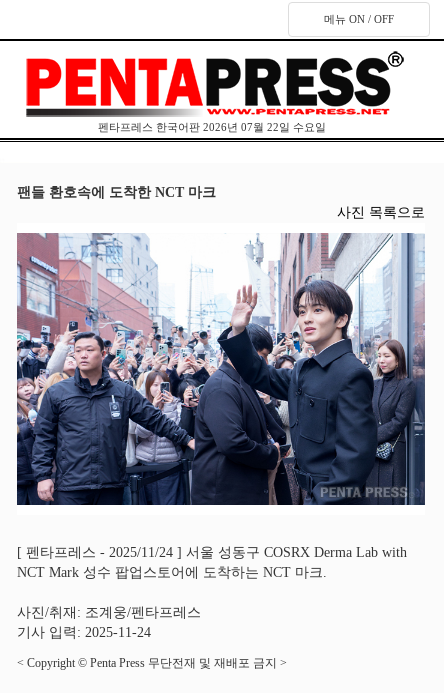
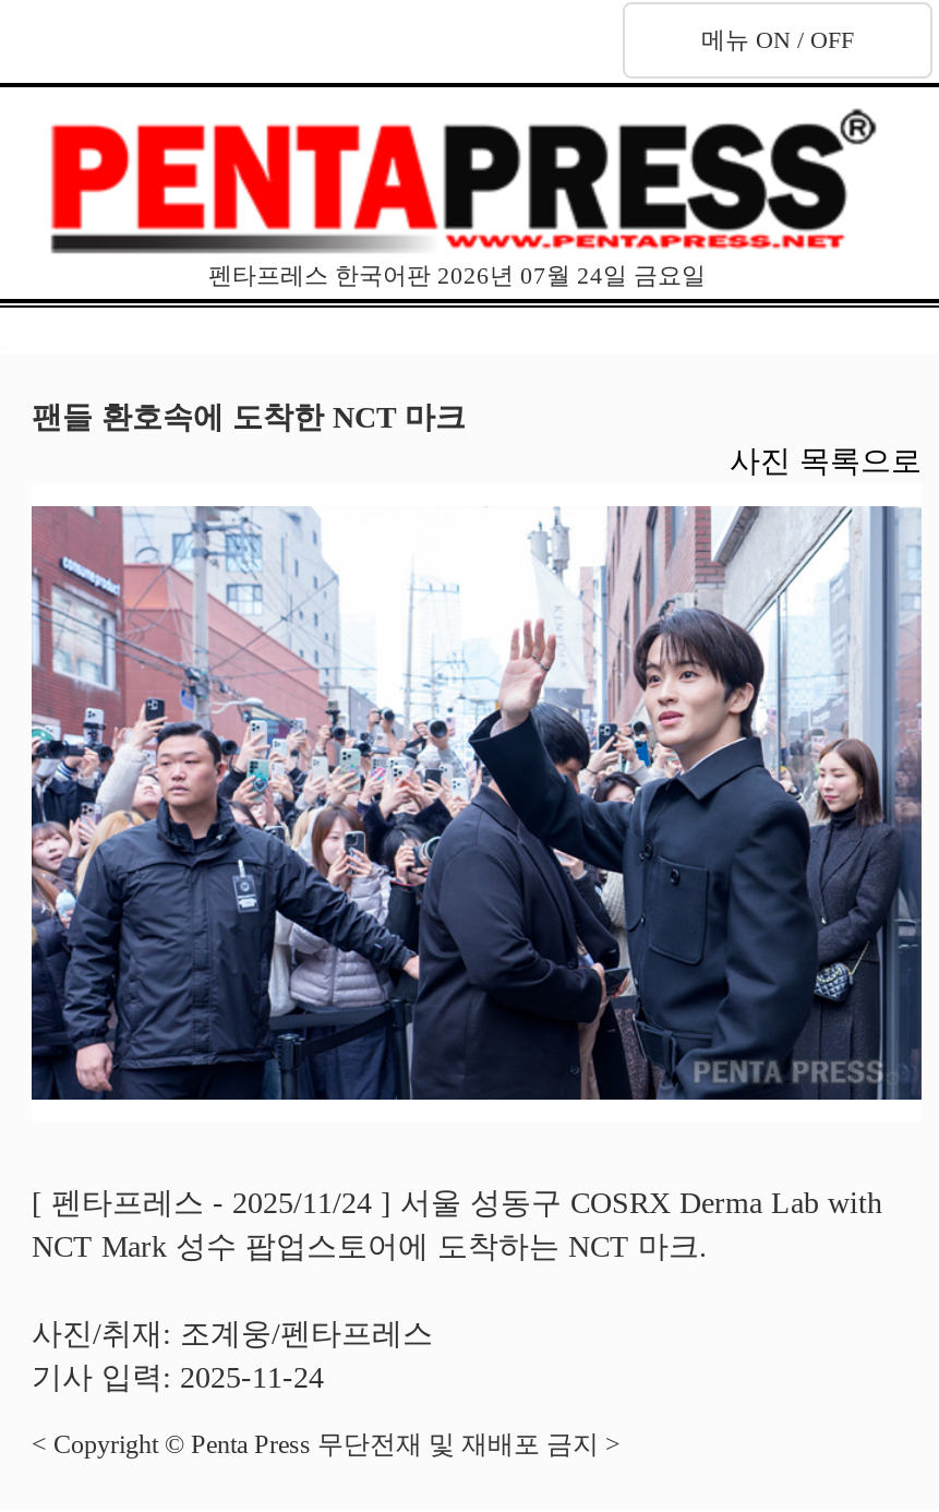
- 펜타프레스 한국어판 2026년 07월 22일 수요일
+ 펜타프레스 한국어판 2026년 07월 24일 금요일
